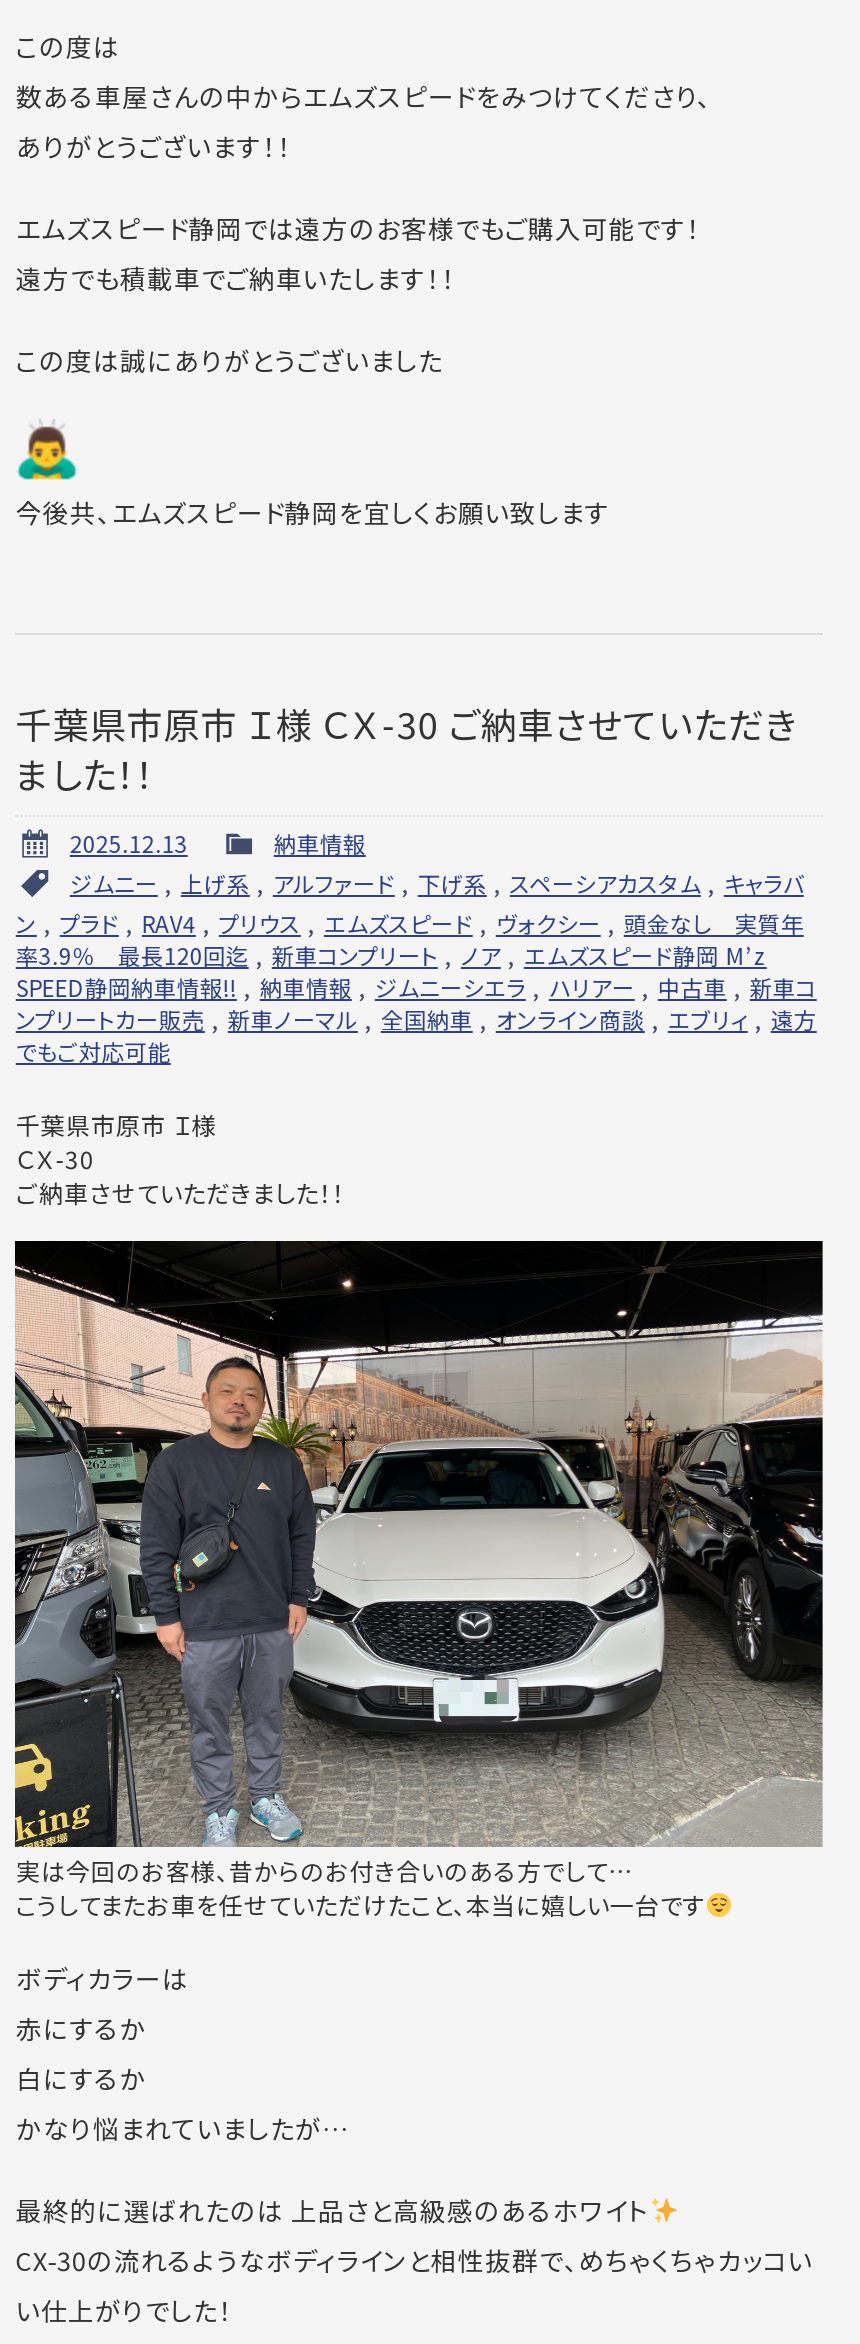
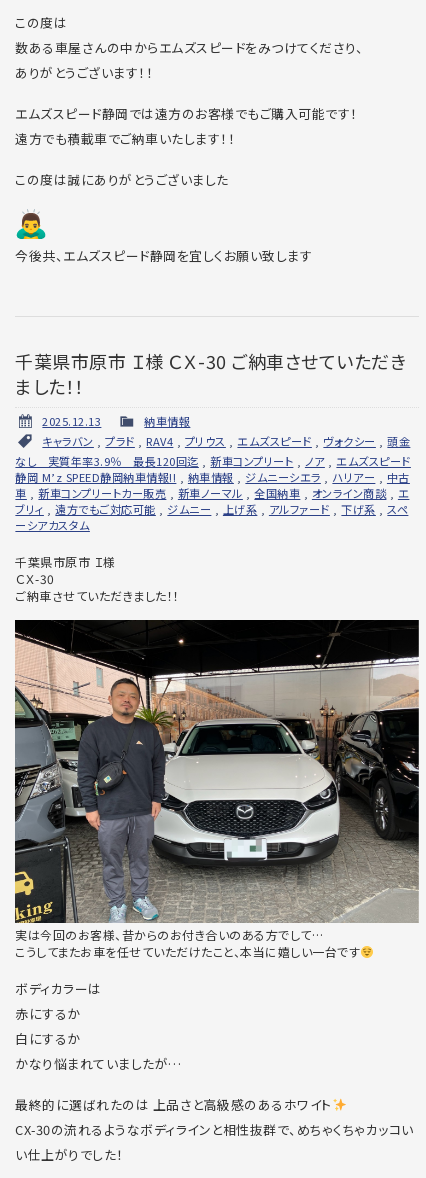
- ジムニー,上げ系,アルファード,下げ系,スペーシアカスタム,キャラバ
- ン,プラド, RAV4,プリウス,エムズスピード,ヴォクシー,頭金なし 実質年
- 率3.9％ 最長120回迄,新車コンプリート,ノア,エムズスピード静岡 M’z
- SPEED静岡納車情報!!,納車情報,ジムニーシエラ,ハリアー,中古車,新車コ
- ンプリートカー販売,新車ノーマル,全国納車,オンライン商談,エブリィ,遠方
- でもご対応可能
+ キャラバン,プラド, RAV4,プリウス,エムズスピード,ヴォクシー,頭金
+ なし 実質年率3.9％ 最長120回迄,新車コンプリート,ノア,エムズスピード
+ 静岡 M’z SPEED静岡納車情報!!,納車情報,ジムニーシエラ,ハリアー,中古
+ 車,新車コンプリートカー販売,新車ノーマル,全国納車,オンライン商談,エ
+ ブリィ,遠方でもご対応可能,ジムニー,上げ系,アルファード,下げ系,スペ
+ ーシアカスタム
